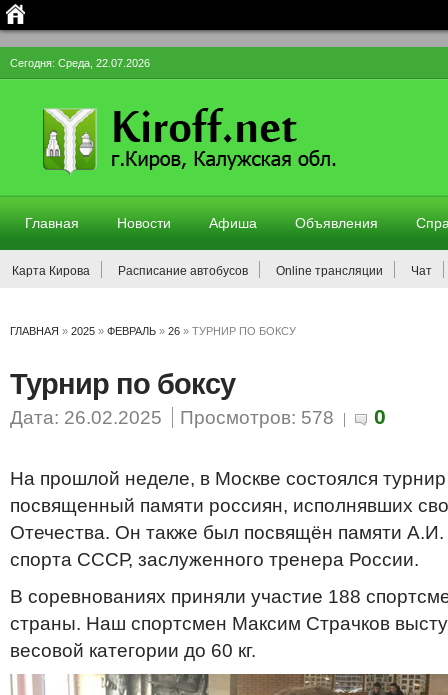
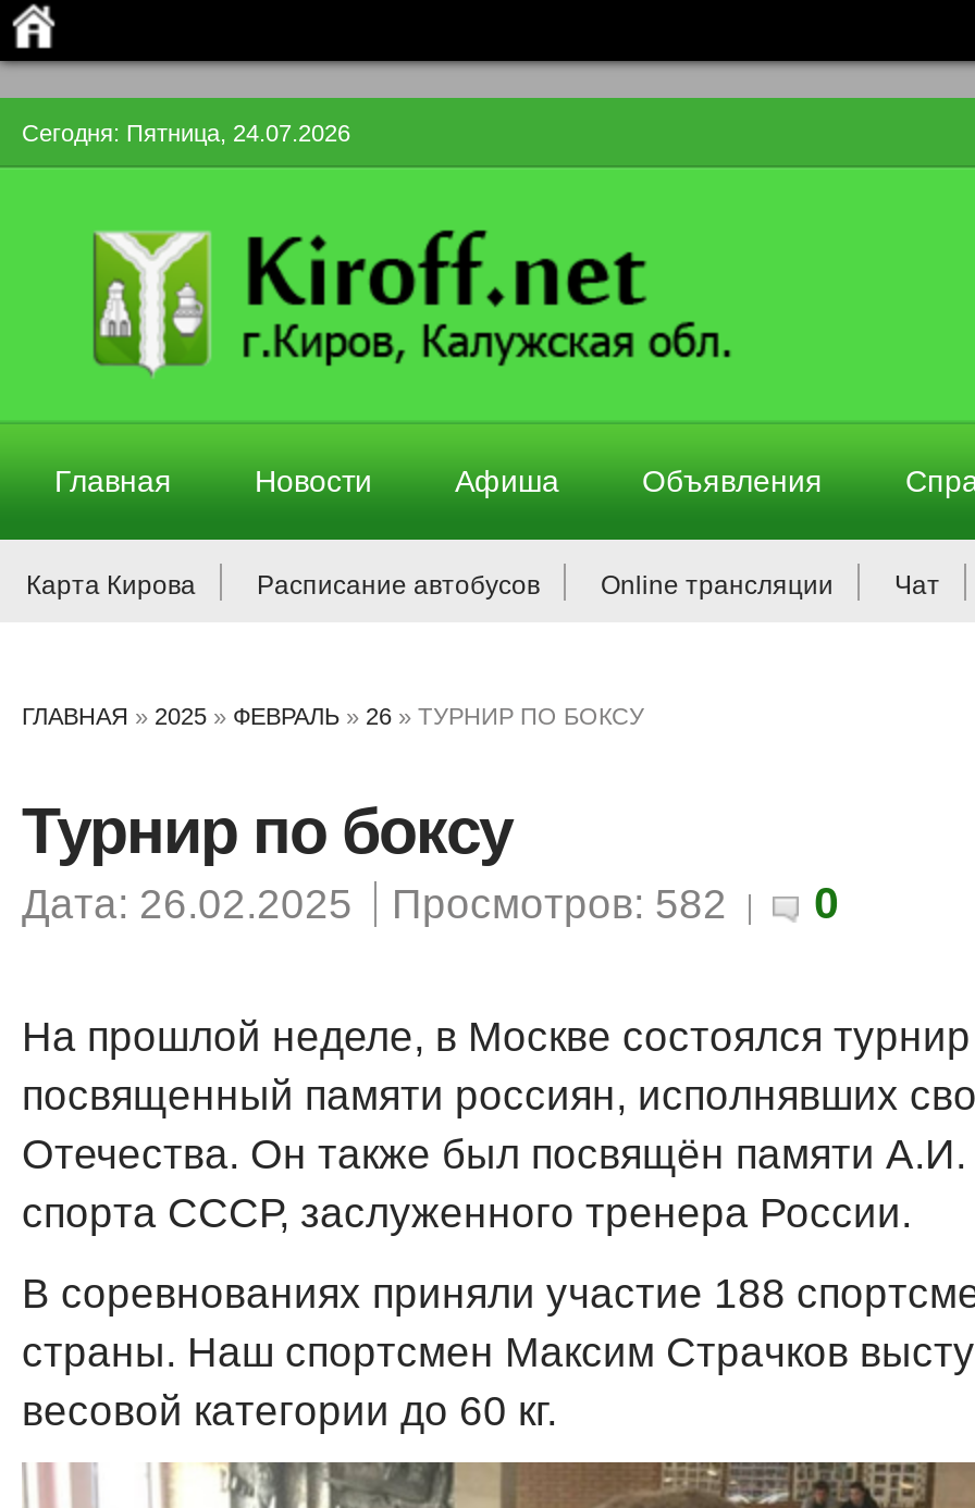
- Сегодня: Среда, 22.07.2026
+ Сегодня: Пятница, 24.07.2026

- Дата: 26.02.2025 Просмотров: 578 0
+ Дата: 26.02.2025 Просмотров: 582 0
